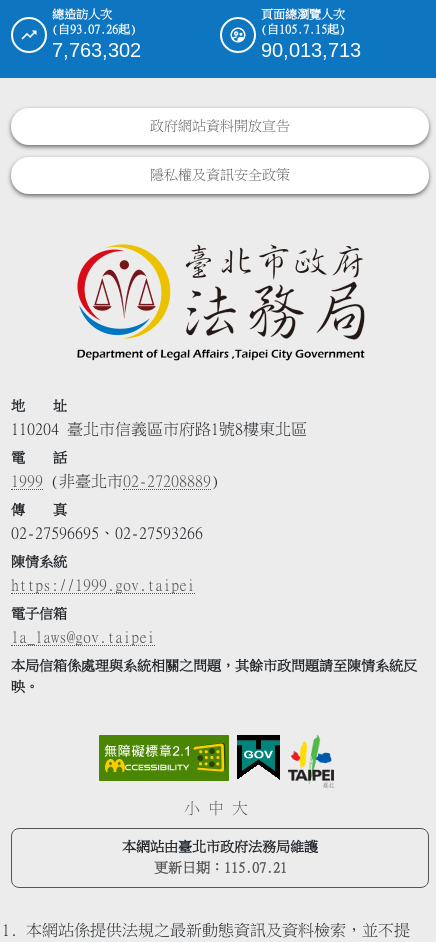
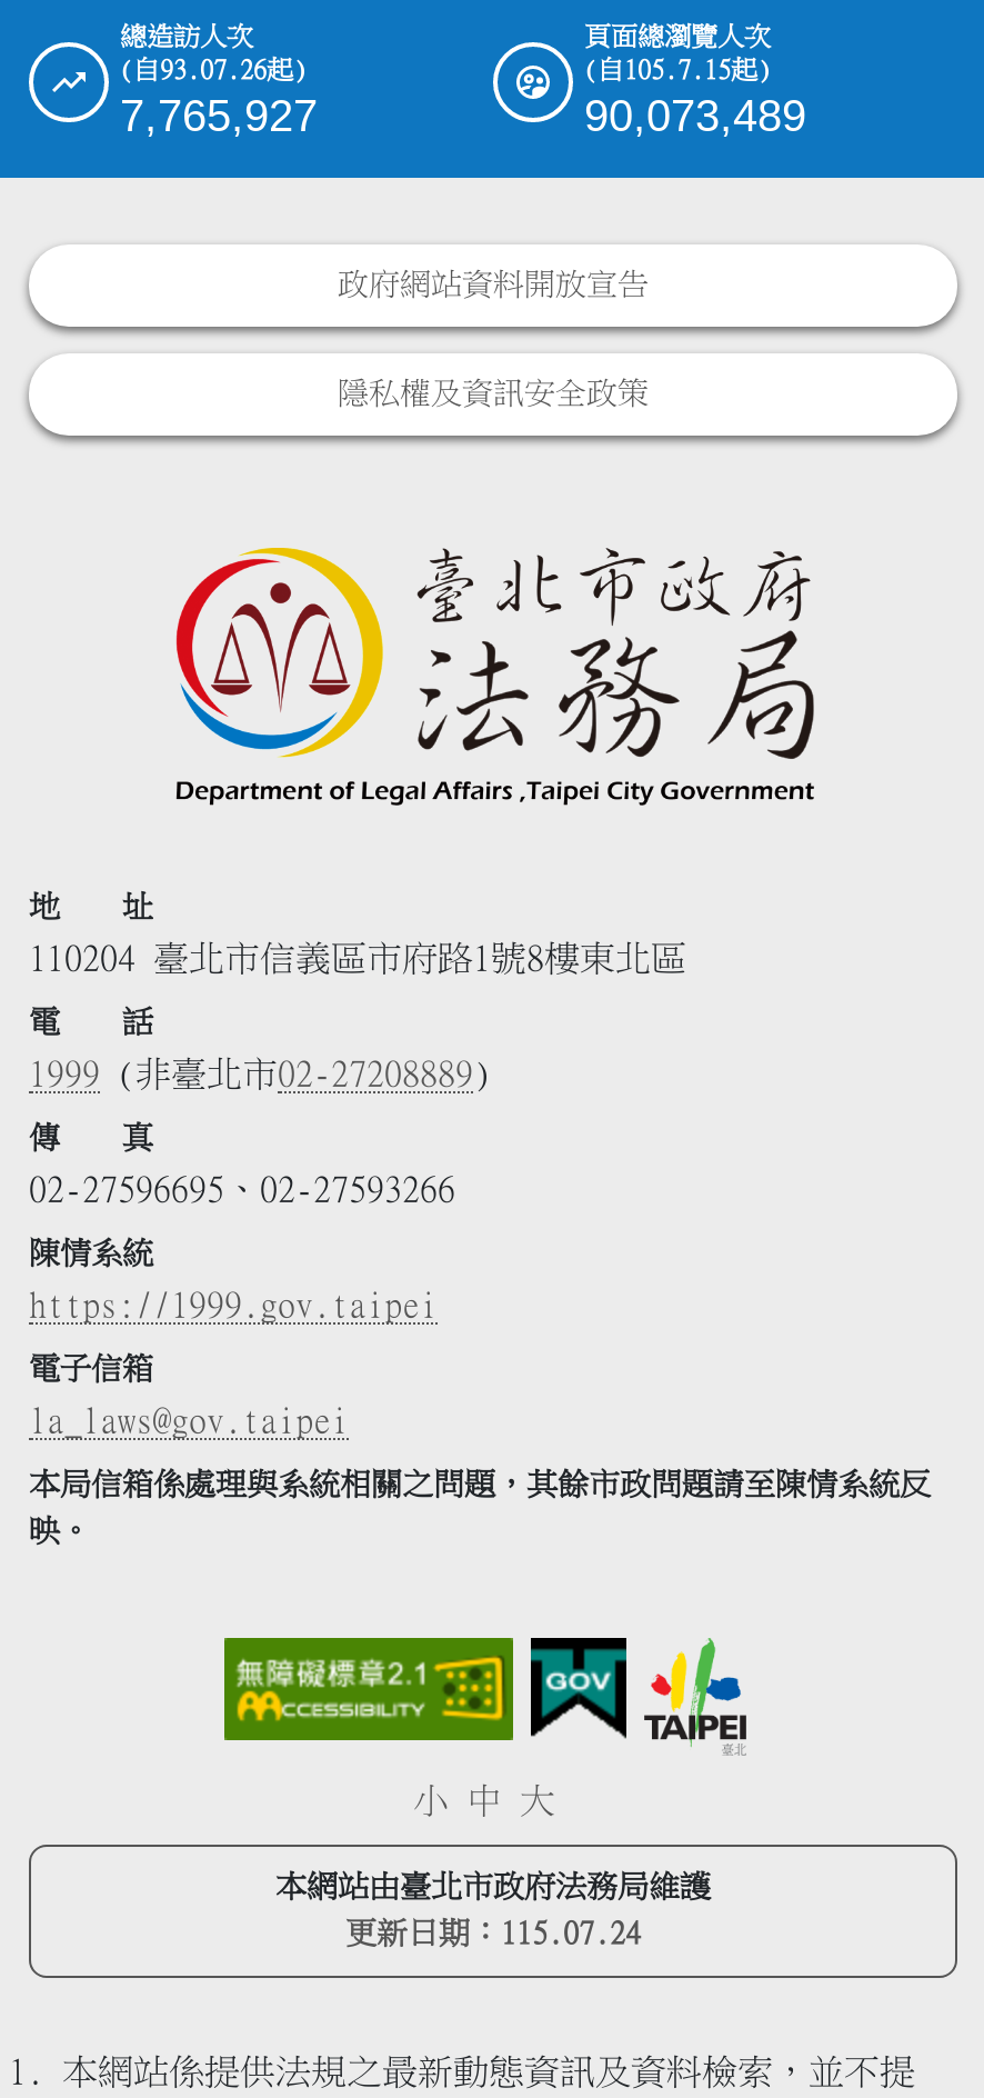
- 7,763,302
+ 7,765,927

- 90,013,713
+ 90,073,489

- 更新日期：115.07.21
+ 更新日期：115.07.24
